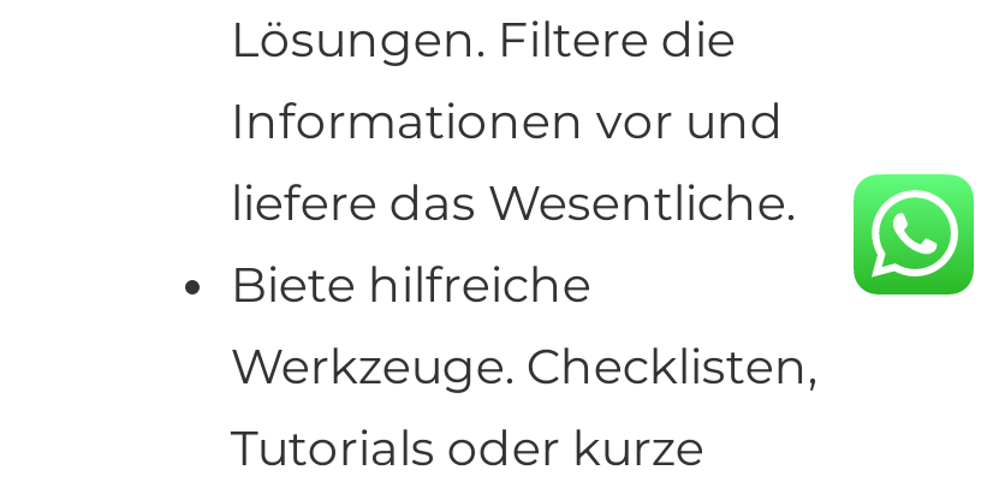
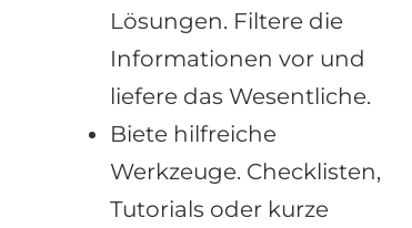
- [image]
